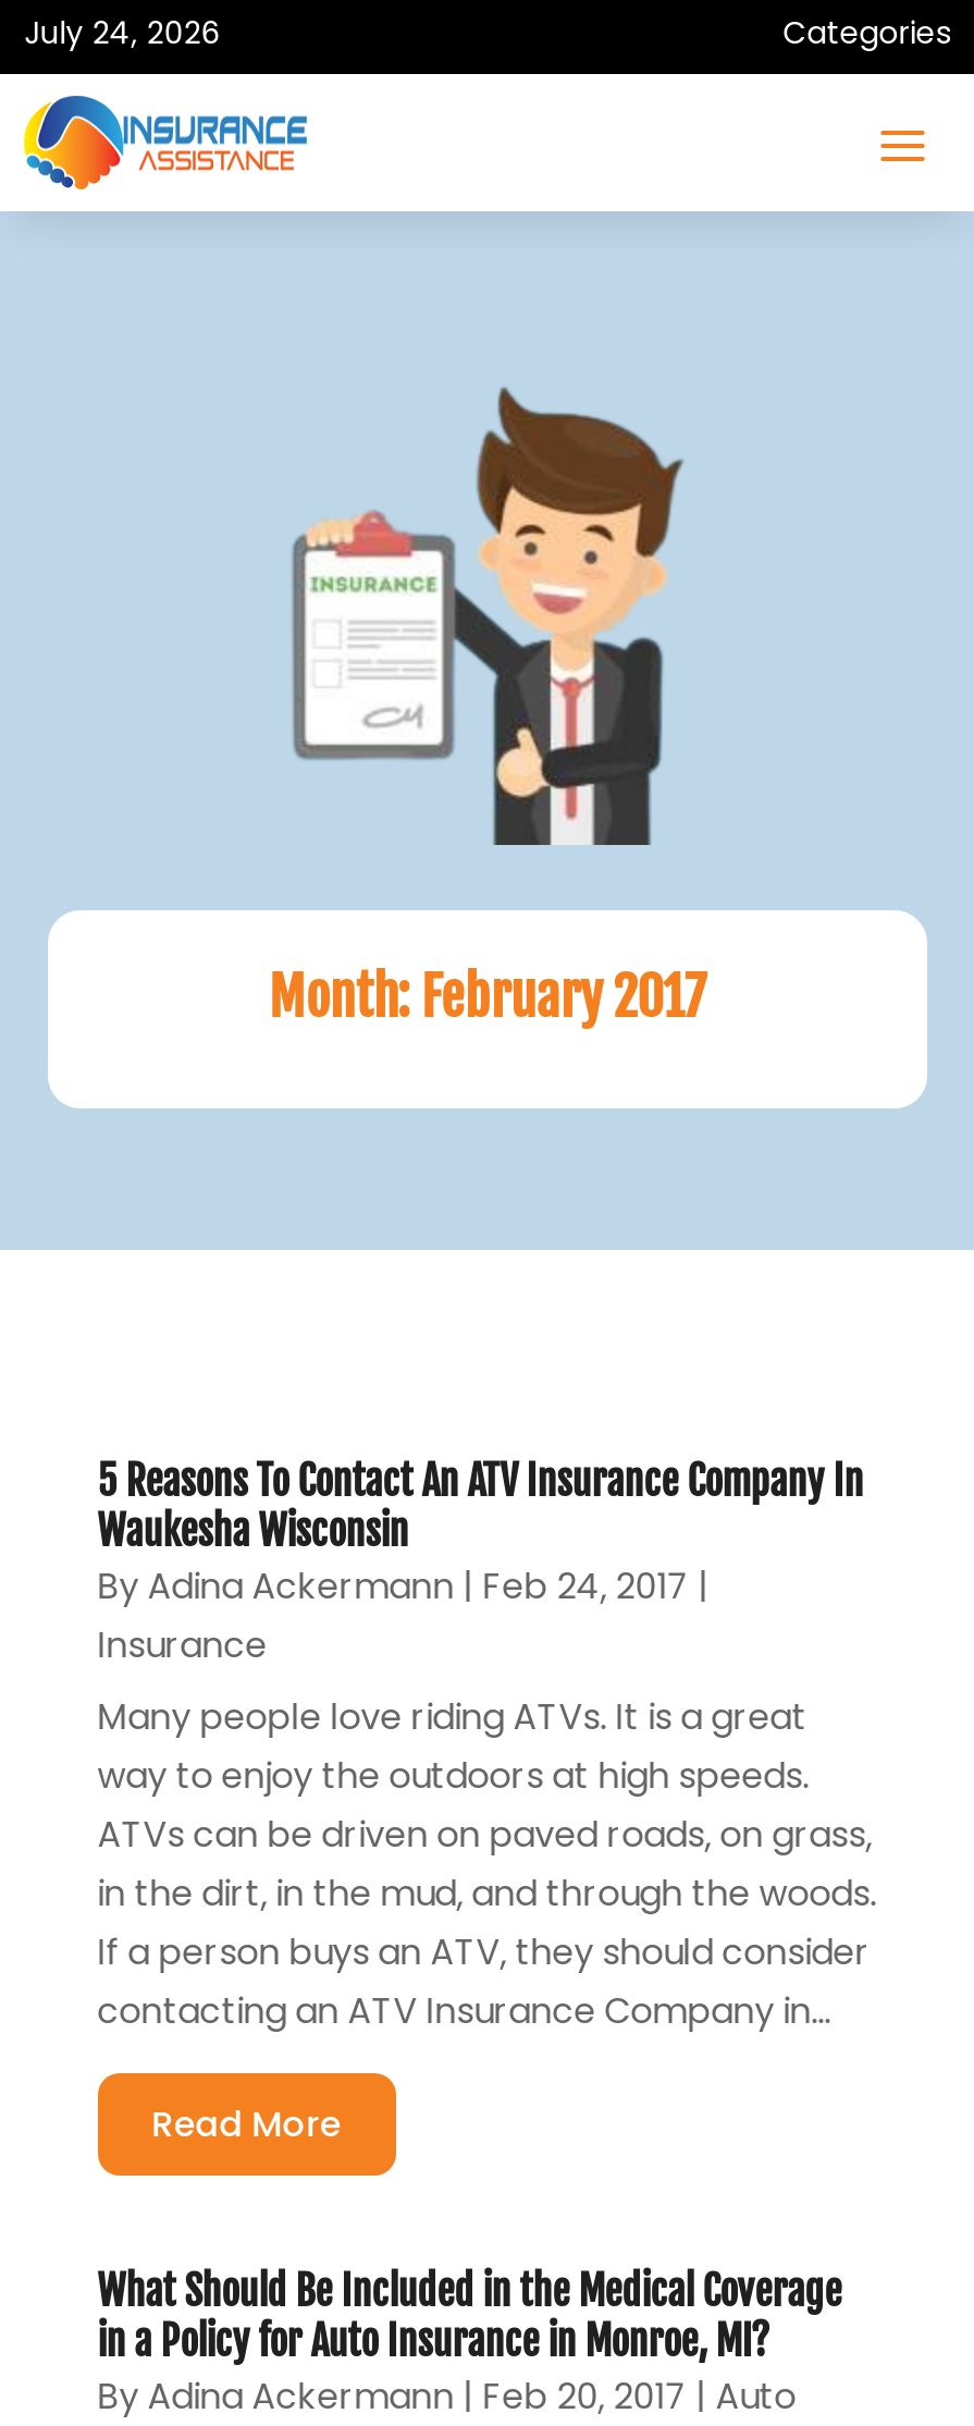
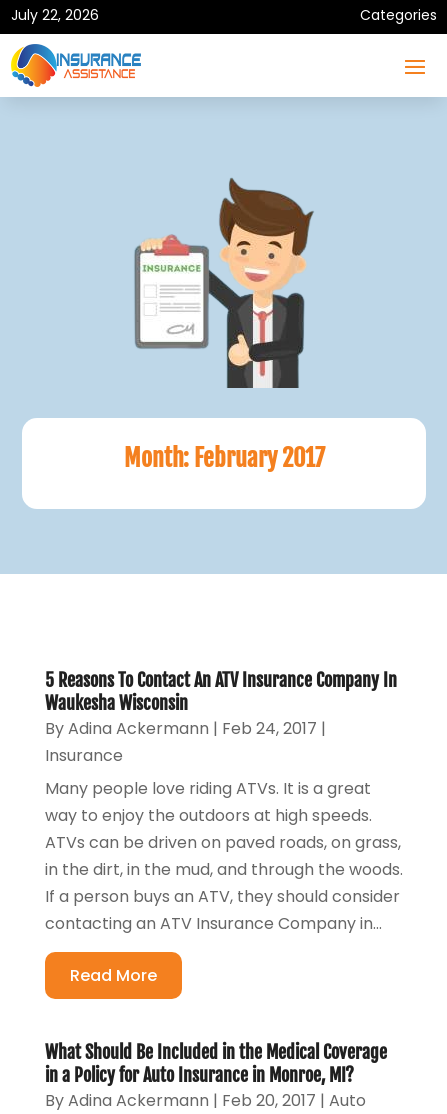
- July 24, 2026
+ July 22, 2026
